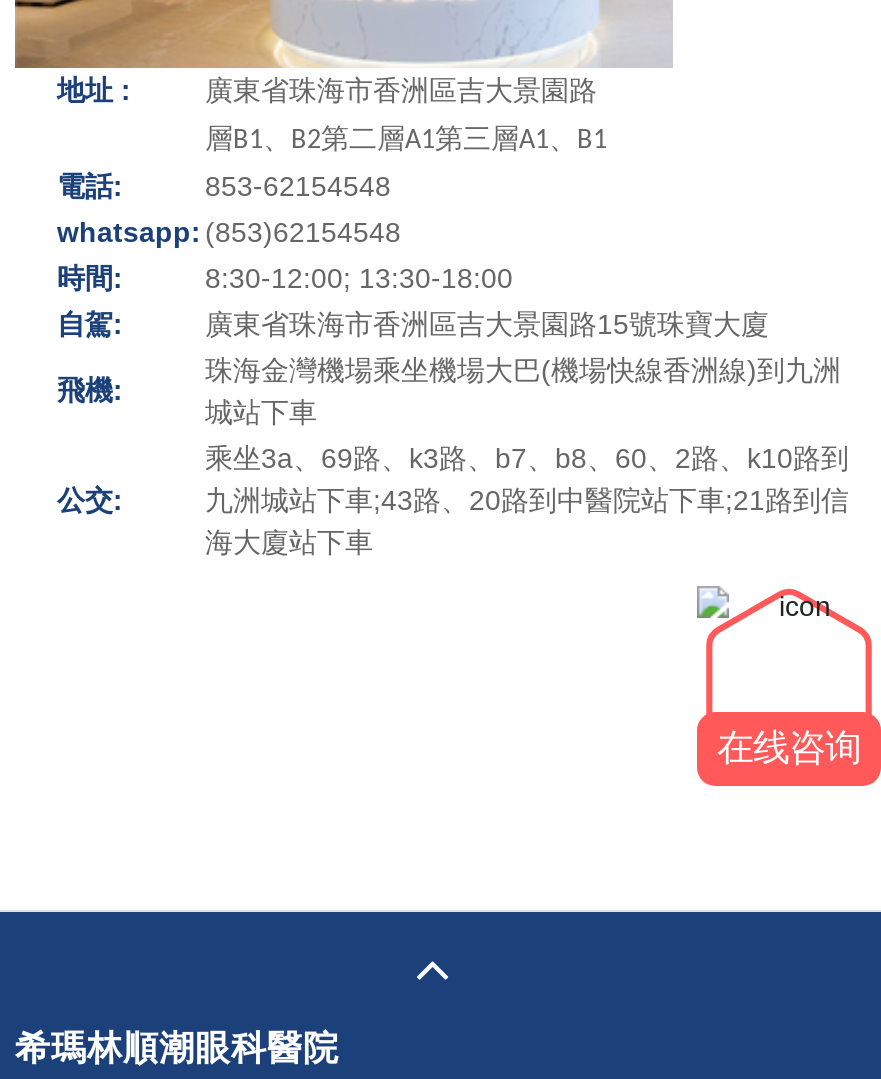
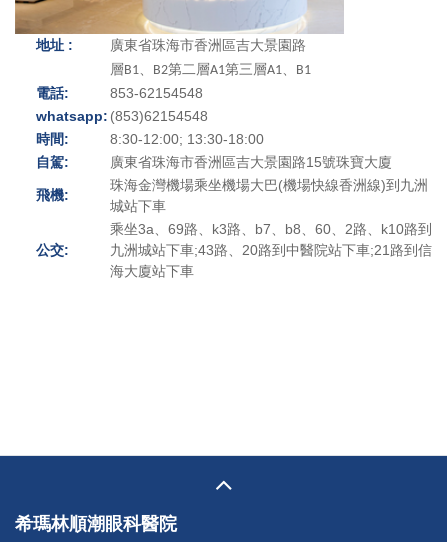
- [image]
- 在线咨询
